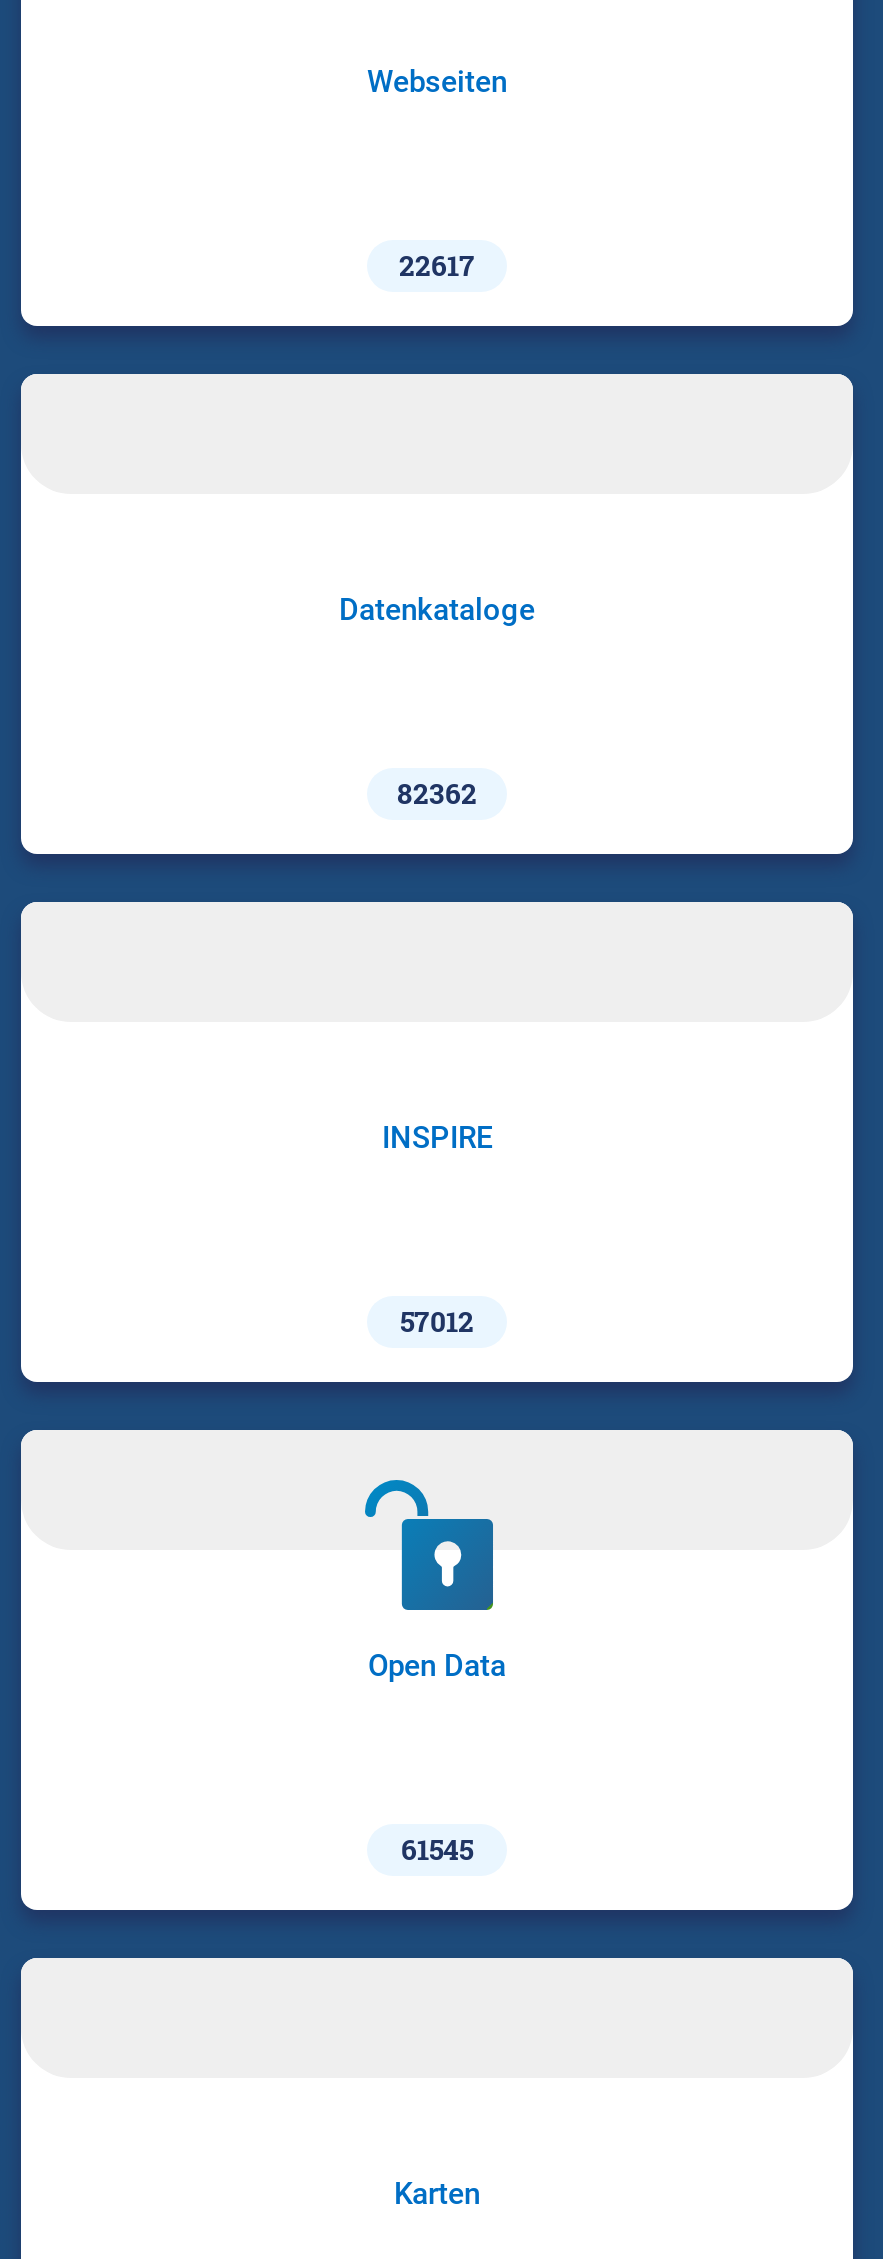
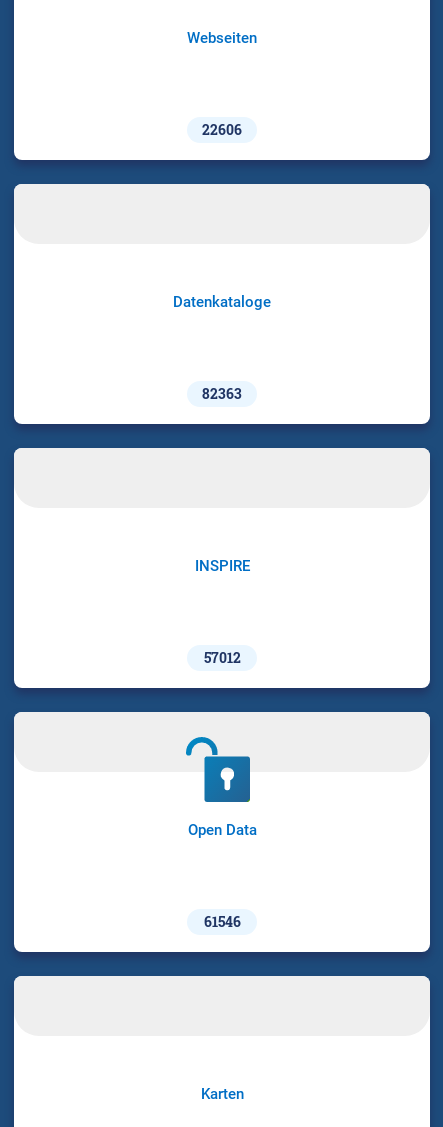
- 22617
+ 22606

- 82362
+ 82363

- 61545
+ 61546
